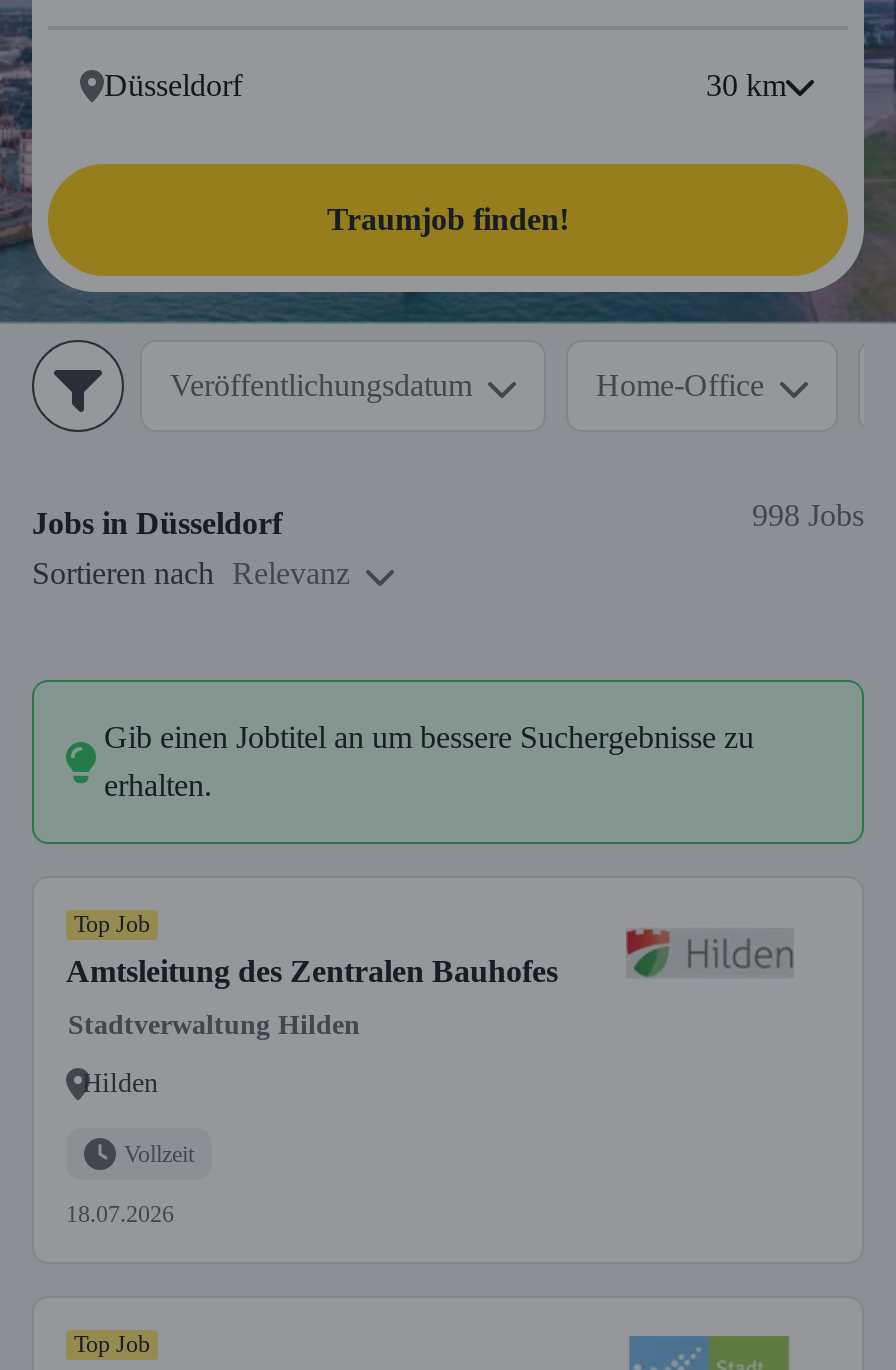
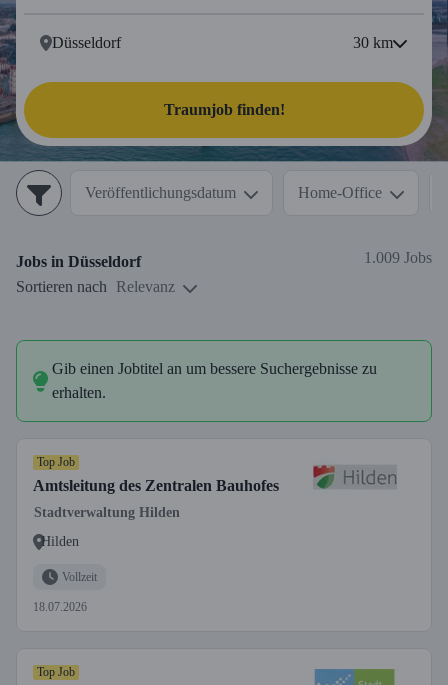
- 998 Jobs
+ 1.009 Jobs
